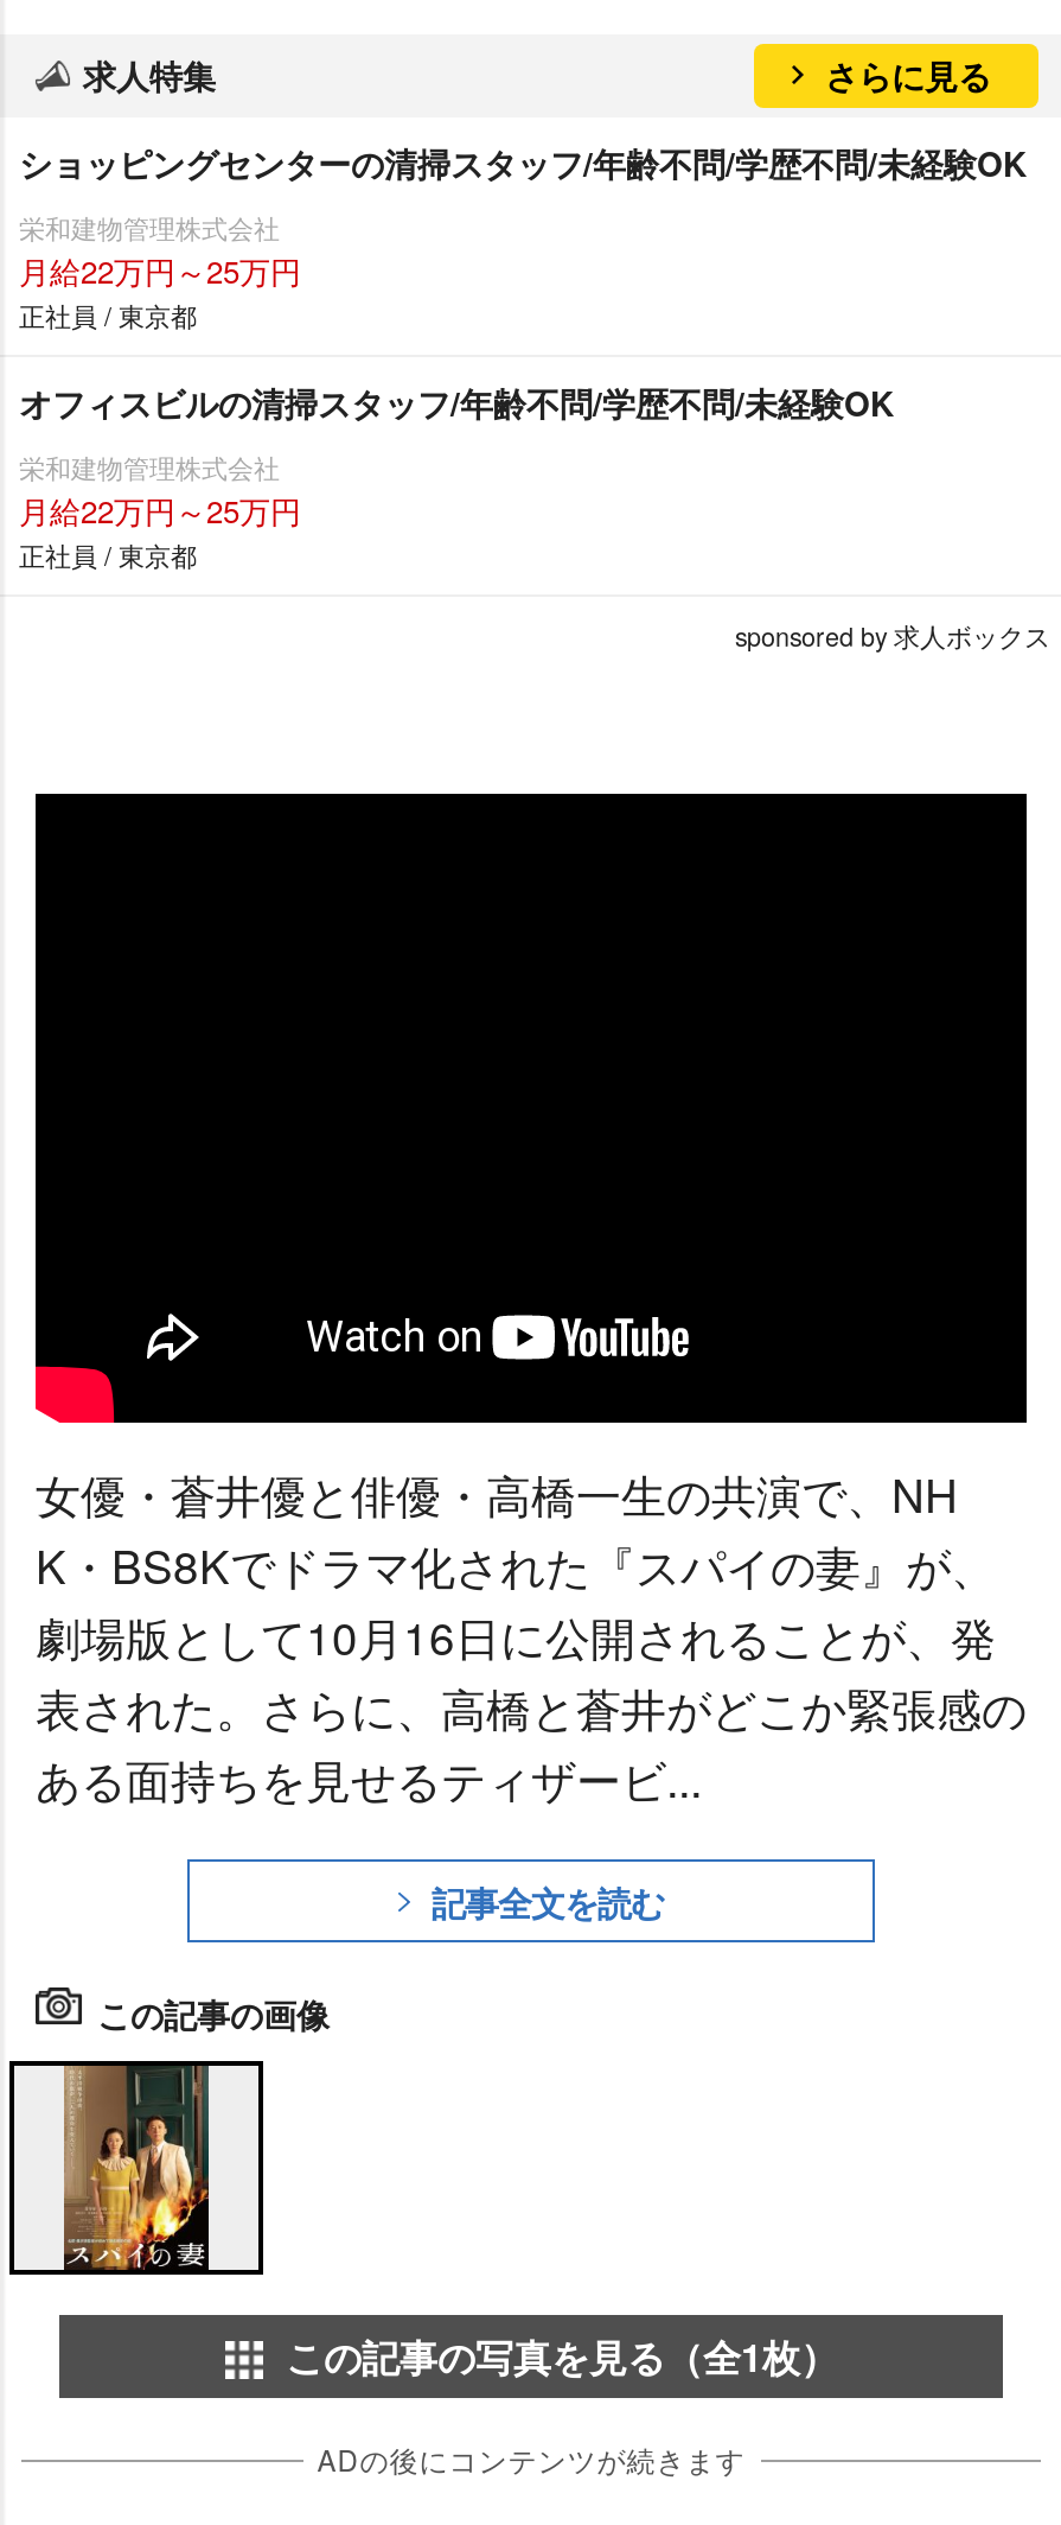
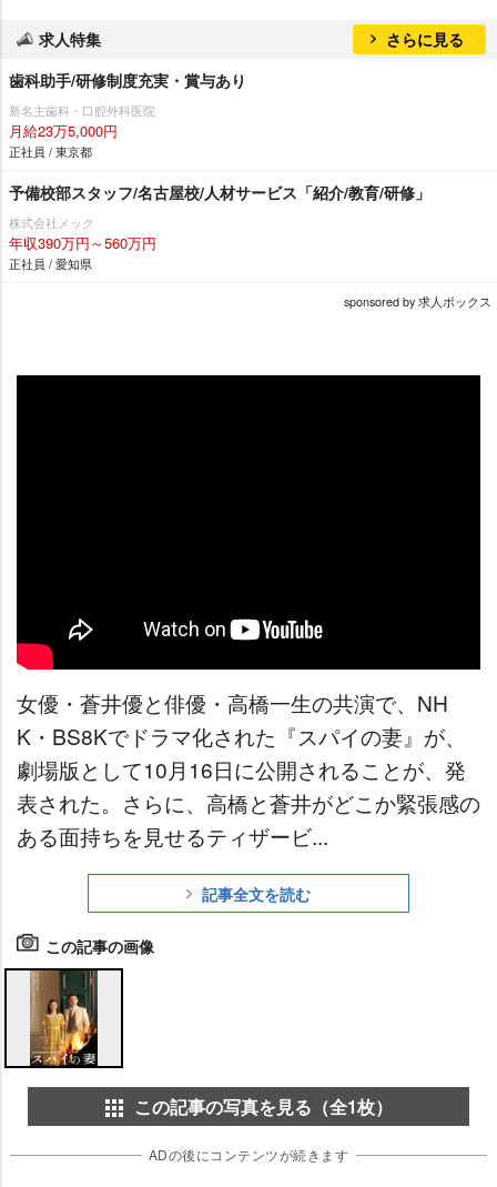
- ショッピングセンターの清掃スタッフ/年齢不問/学歴不問/未経験OK
+ 歯科助手/研修制度充実・賞与あり

- 栄和建物管理株式会社
- 月給22万円～25万円
+ 新名主歯科・口腔外科医院
+ 月給23万5,000円

- オフィスビルの清掃スタッフ/年齢不問/学歴不問/未経験OK
+ 予備校部スタッフ/名古屋校/人材サービス「紹介/教育/研修」

- 栄和建物管理株式会社
- 月給22万円～25万円
- 正社員 / 東京都
+ 株式会社メック
+ 年収390万円～560万円
+ 正社員 / 愛知県
